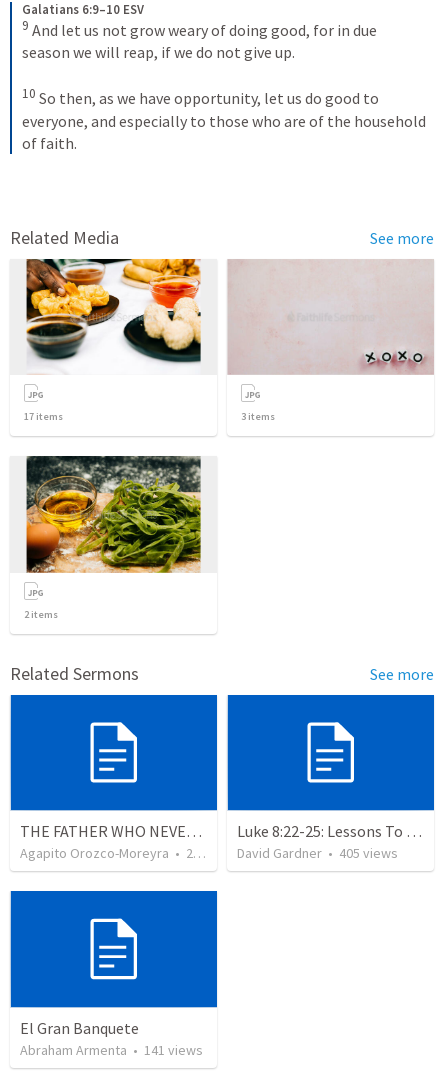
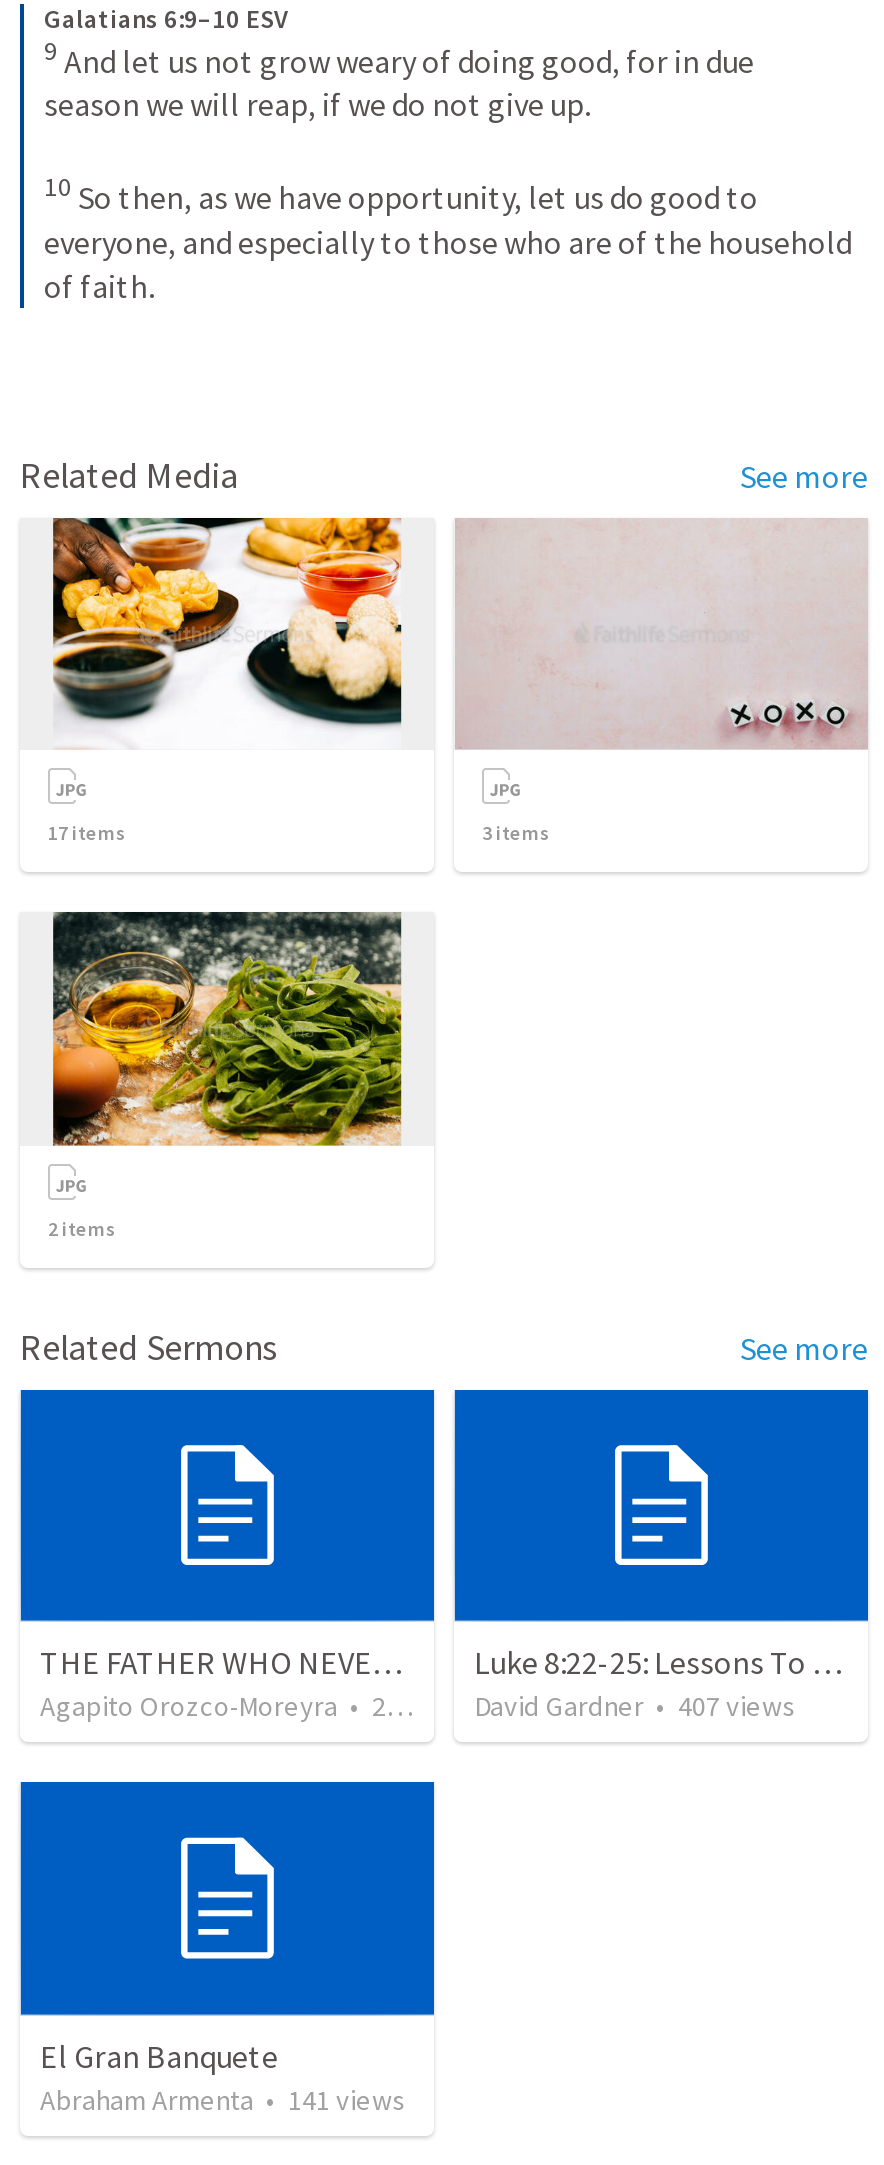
- David Gardner • 405 views
+ David Gardner • 407 views
